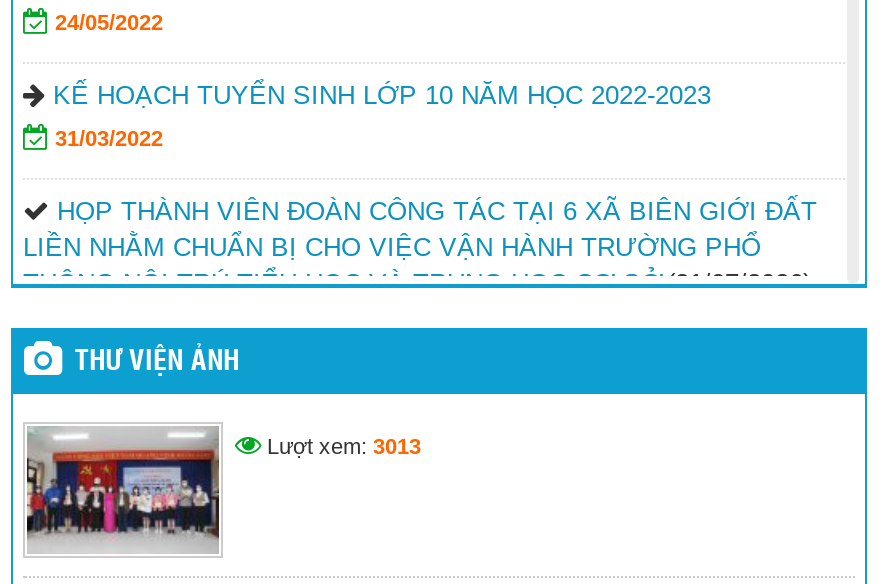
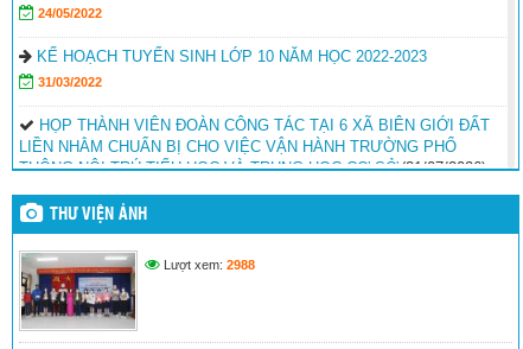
- Lượt xem: 3013
+ Lượt xem: 2988
